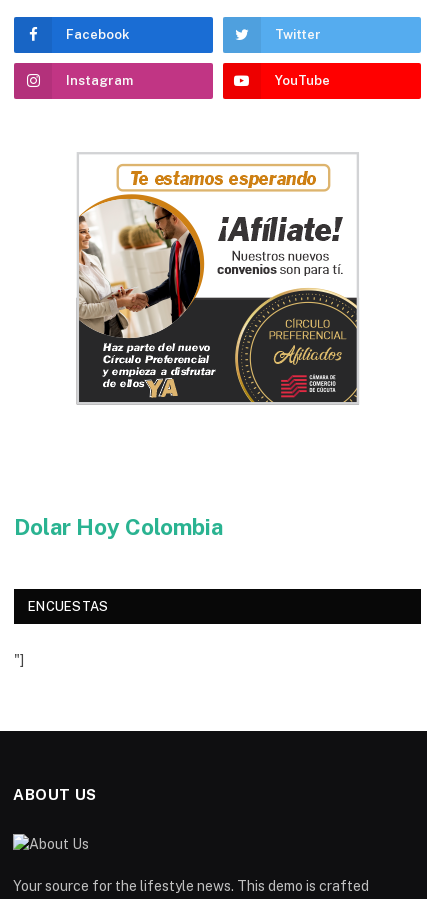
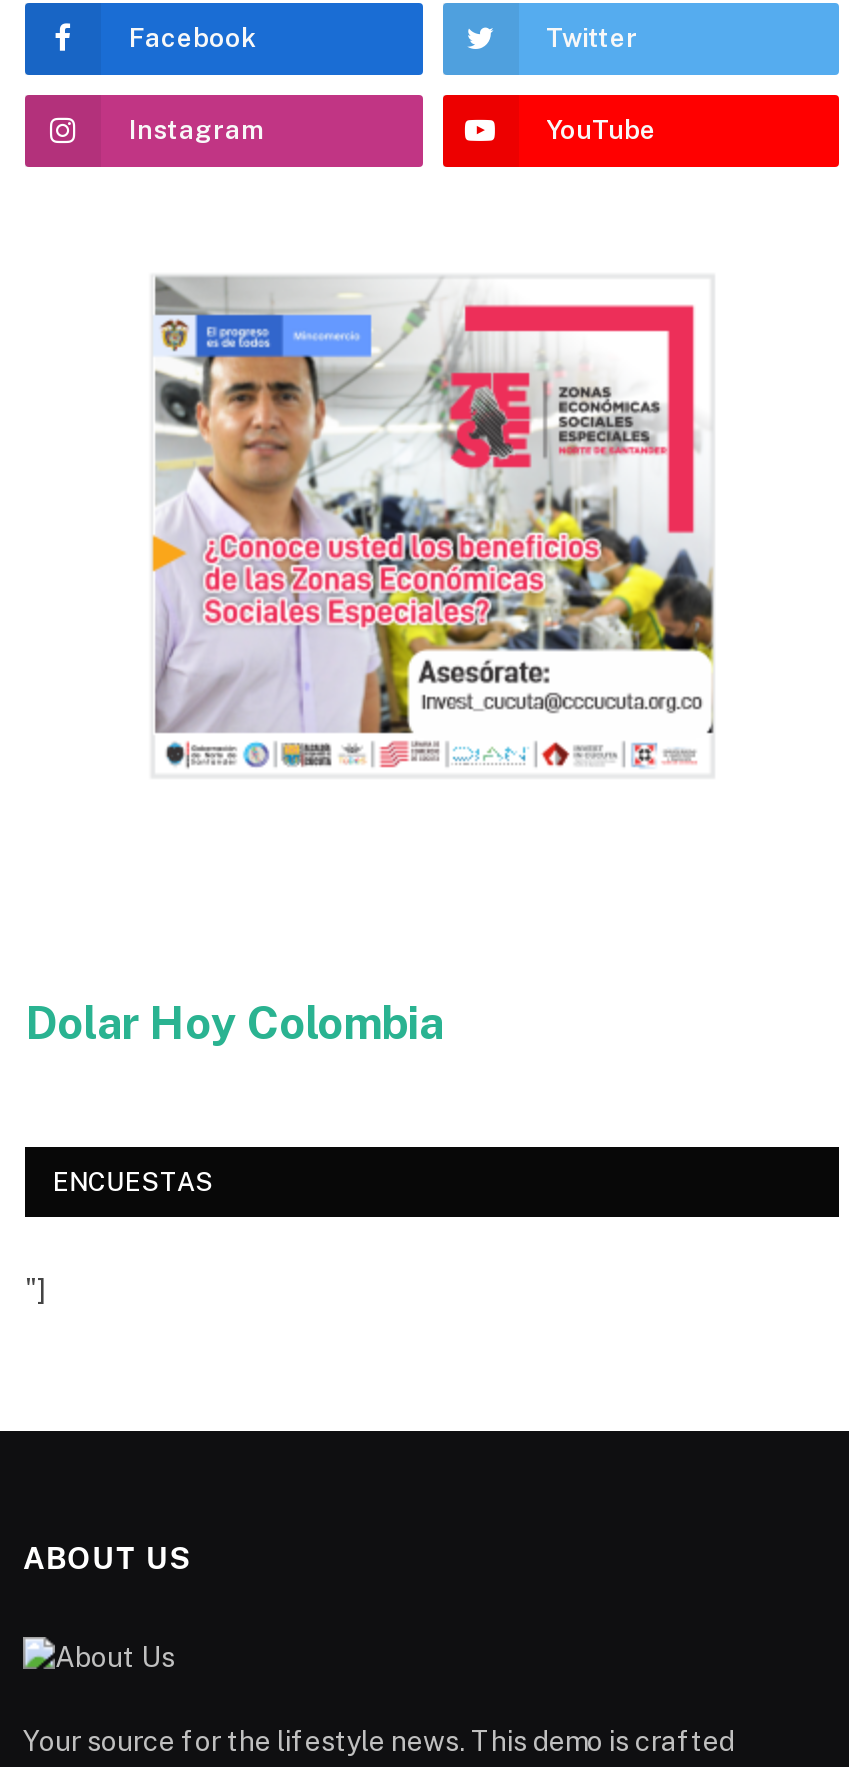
- [image]
+ [image]
